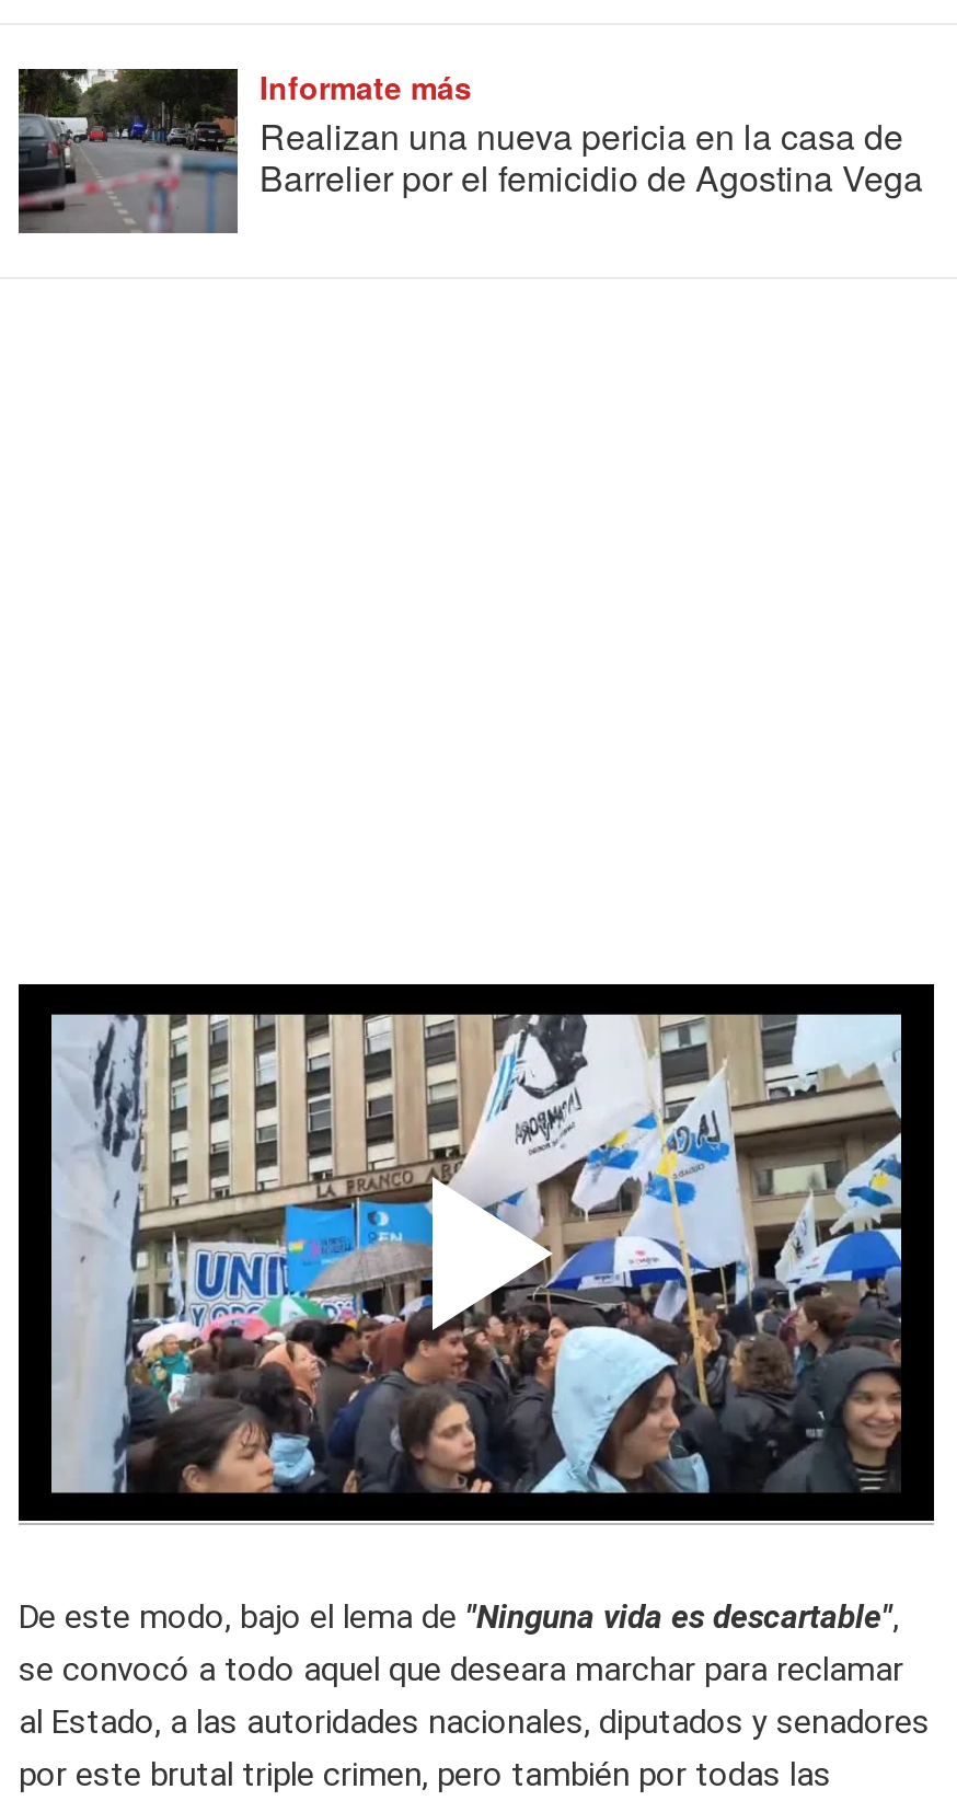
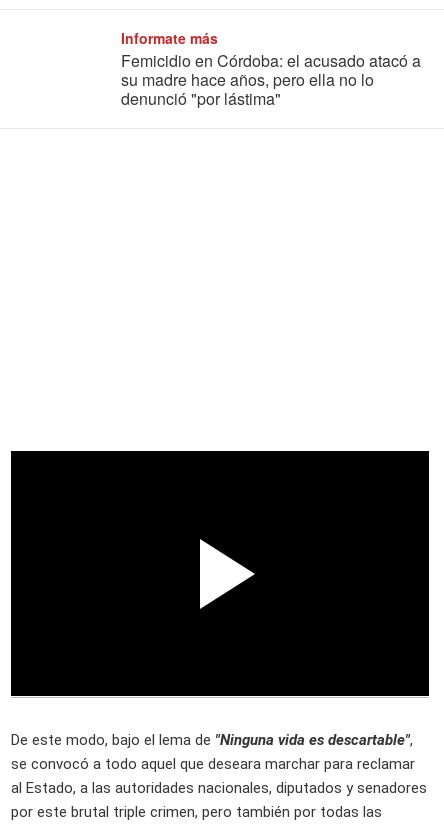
- [image]

- Realizan una nueva pericia en la casa de
- Barrelier por el femicidio de Agostina Vega
+ Femicidio en Córdoba: el acusado atacó a
+ su madre hace años, pero ella no lo
+ denunció "por lástima"

- [image]
